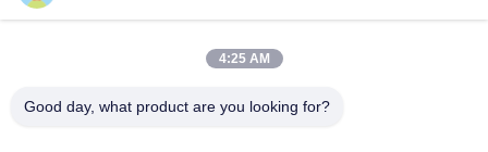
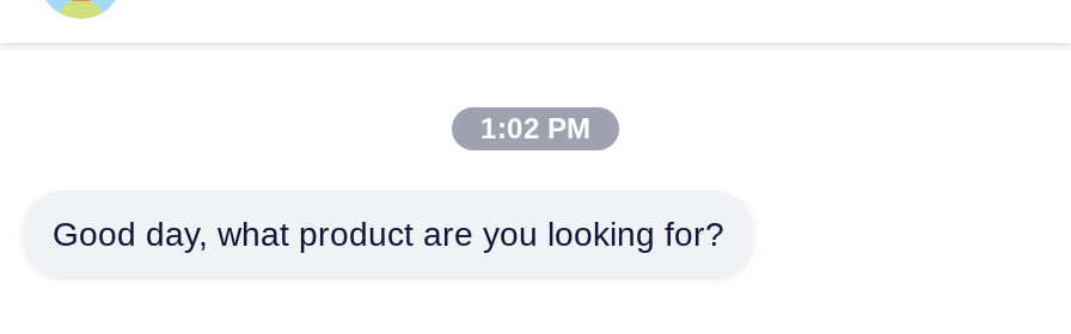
- 4:25 AM
+ 1:02 PM
